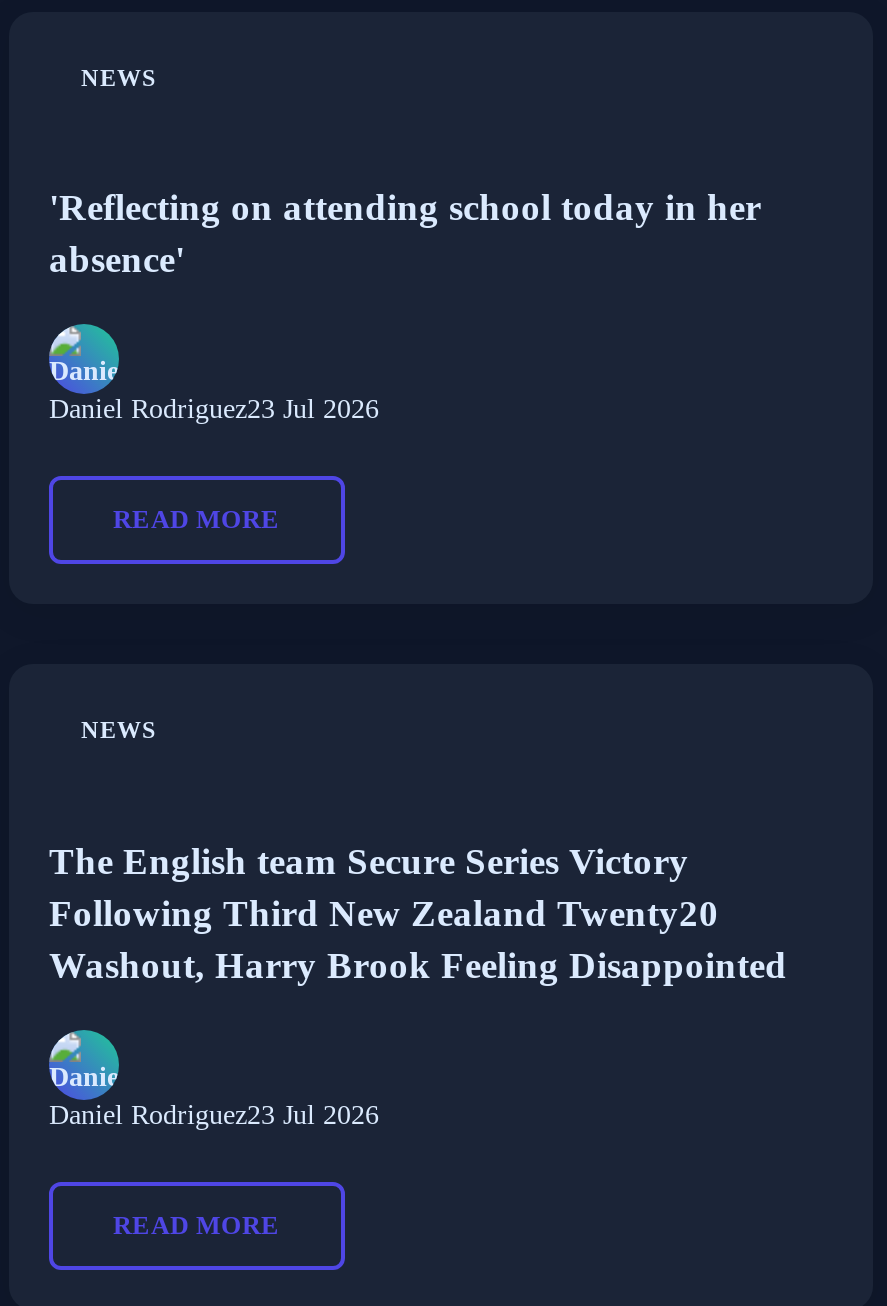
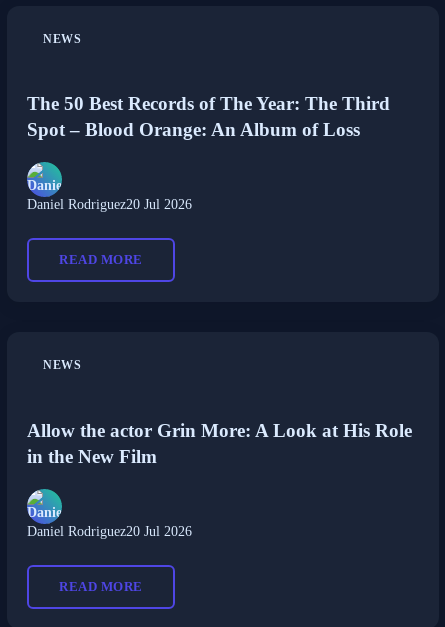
- 'Reflecting on attending school today in her
- absence'
+ The 50 Best Records of The Year: The Third
+ Spot – Blood Orange: An Album of Loss

- Daniel Rodriguez23 Jul 2026
+ Daniel Rodriguez20 Jul 2026

- The English team Secure Series Victory
- Following Third New Zealand Twenty20
- Washout, Harry Brook Feeling Disappointed
+ Allow the actor Grin More: A Look at His Role
+ in the New Film

- Daniel Rodriguez23 Jul 2026
+ Daniel Rodriguez20 Jul 2026
